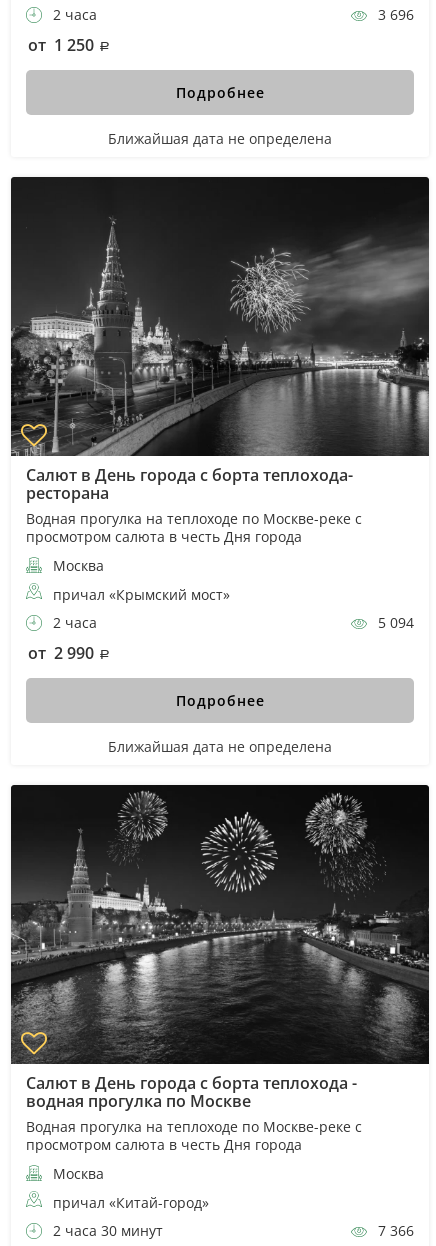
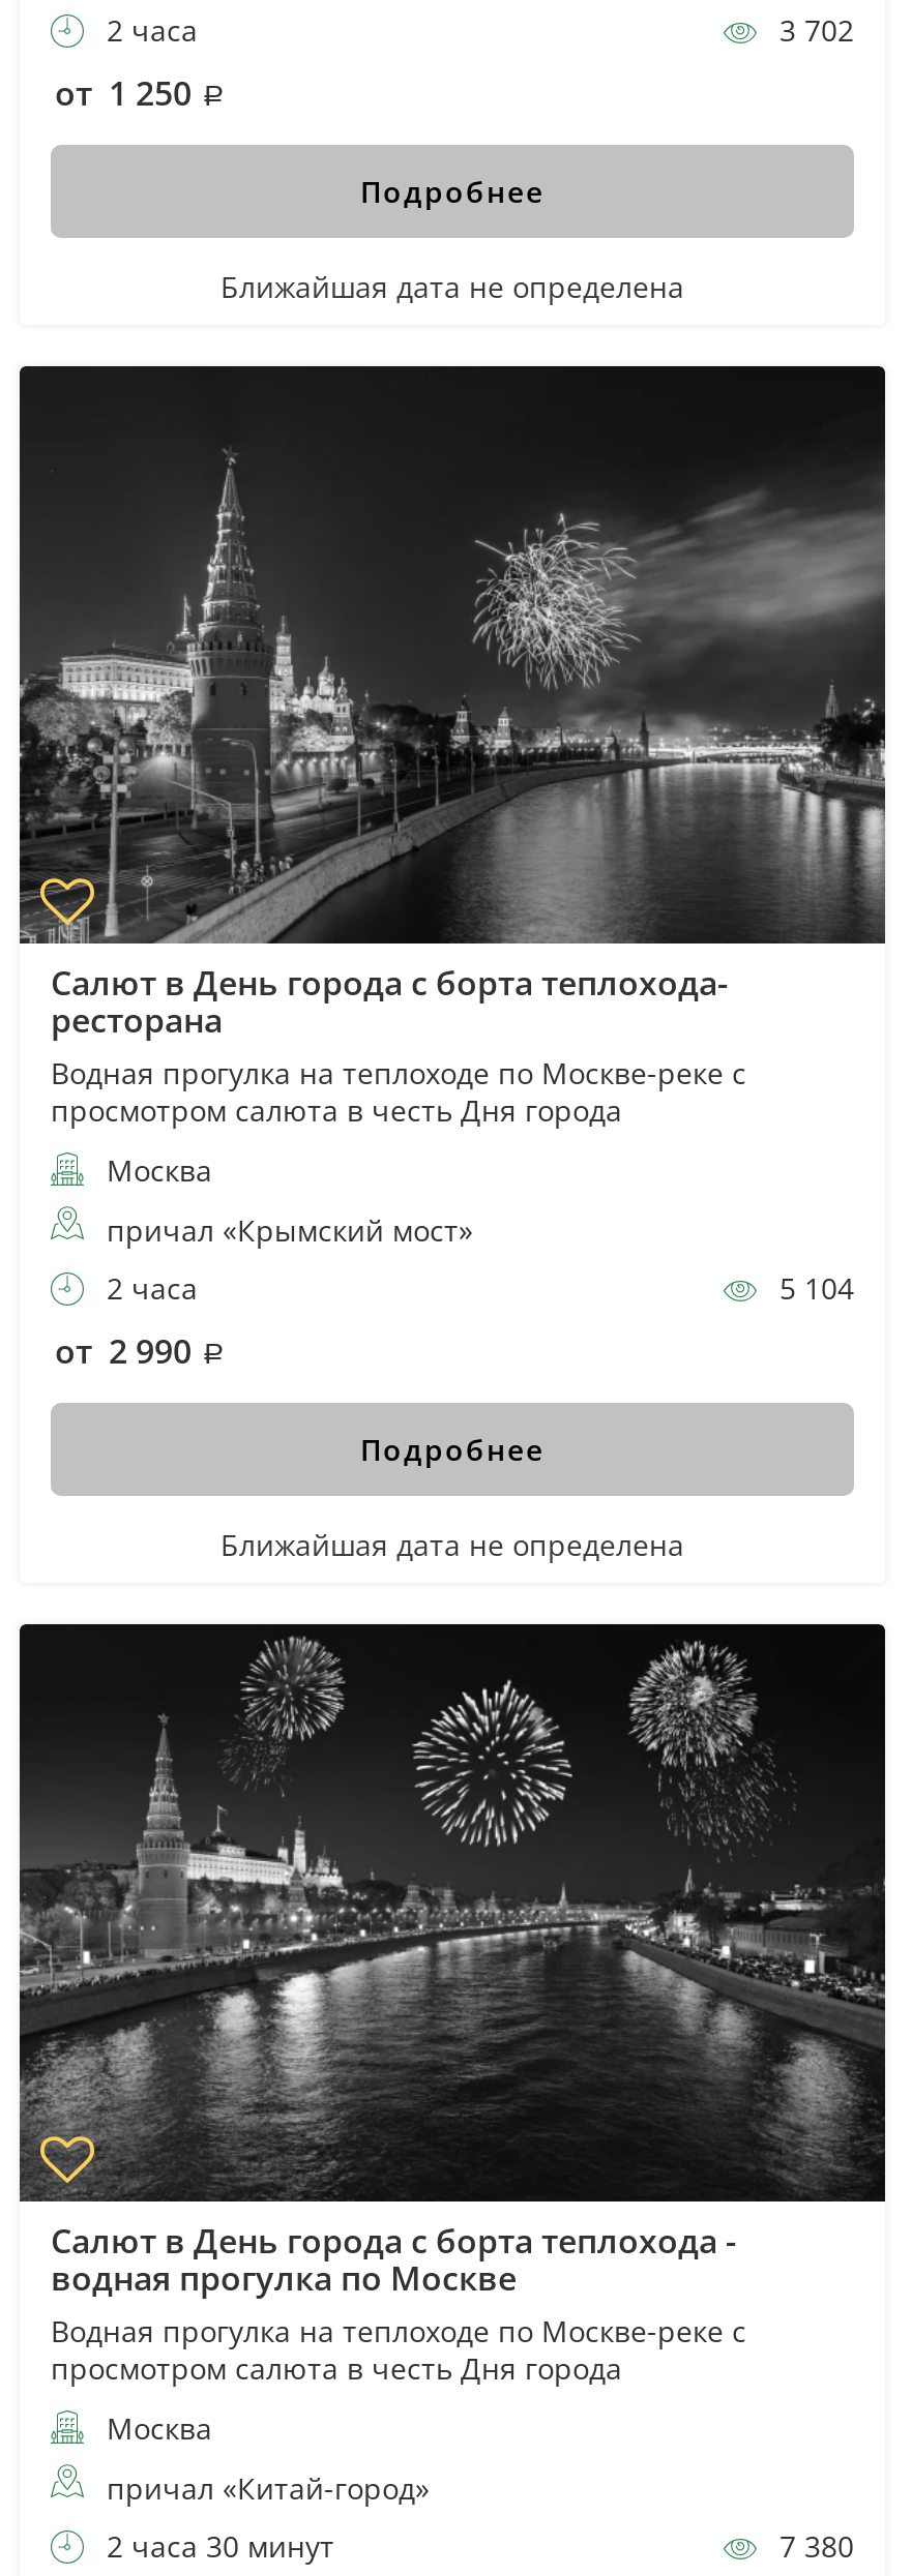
- 3 696
+ 3 702

- 5 094
+ 5 104

- 7 366
+ 7 380
